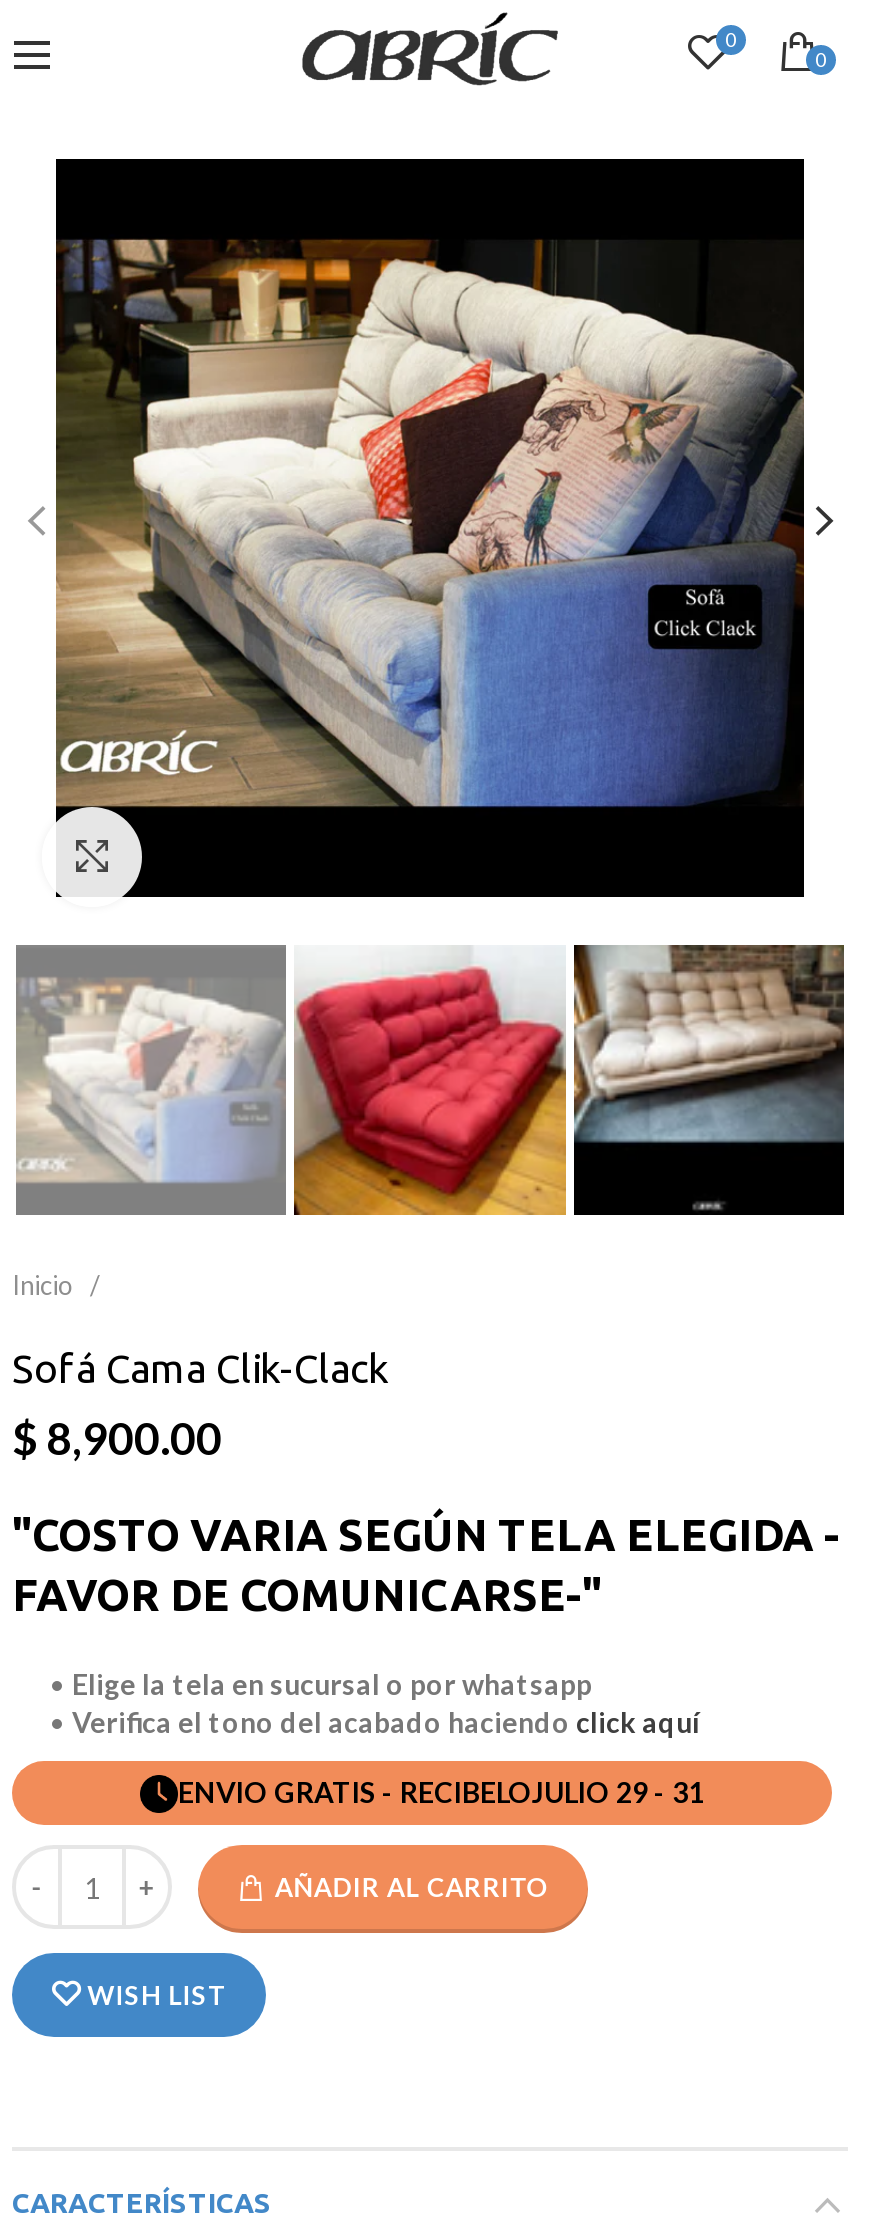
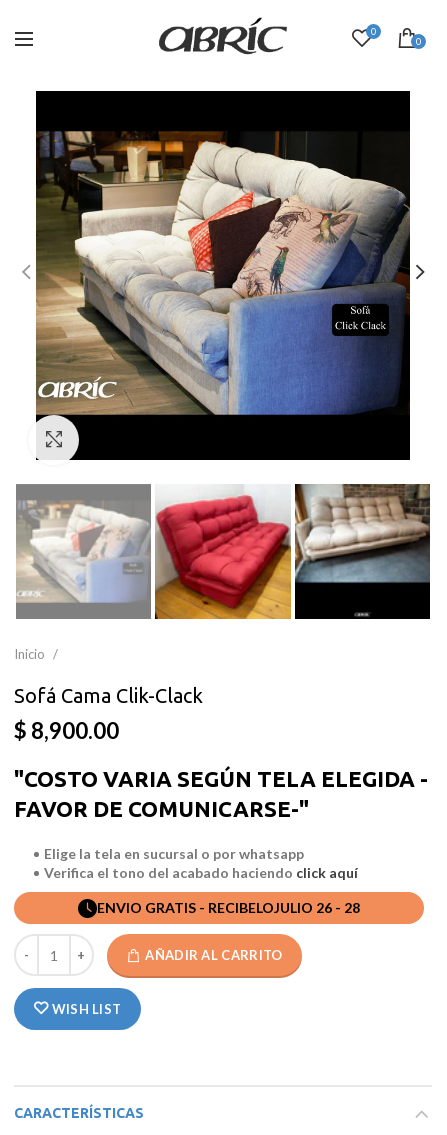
- ENVIO GRATIS - RECIBELOJULIO 29 - 31
+ ENVIO GRATIS - RECIBELOJULIO 26 - 28
